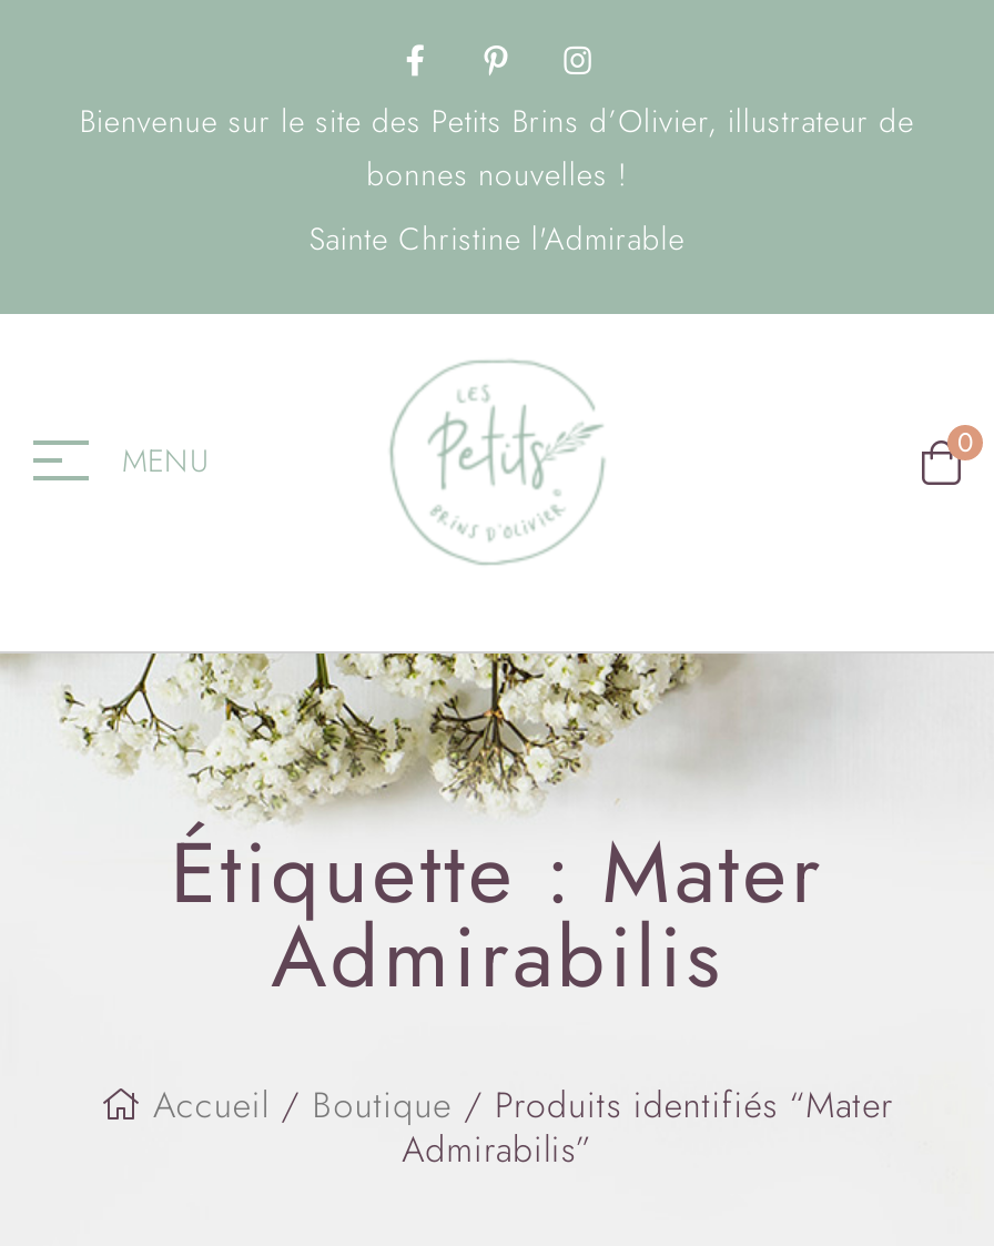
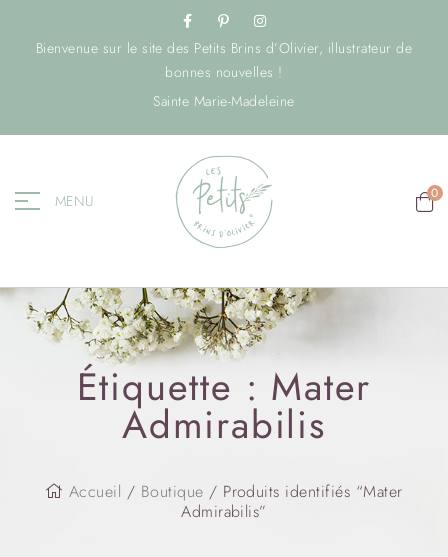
- Sainte Christine l'Admirable
+ Sainte Marie-Madeleine
